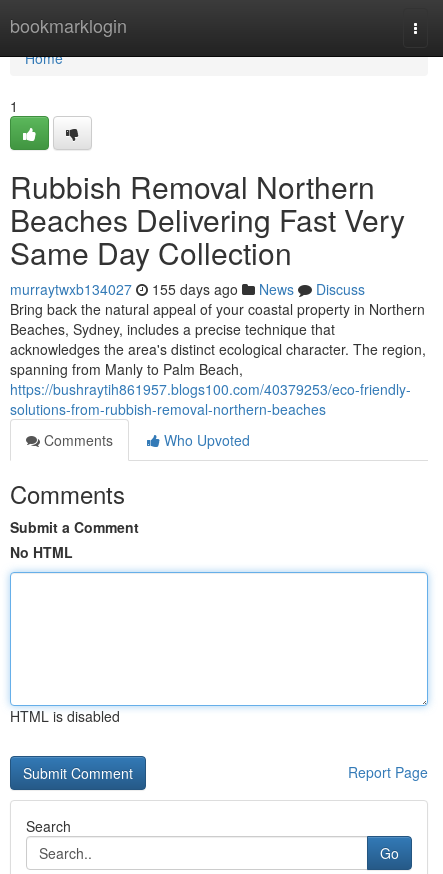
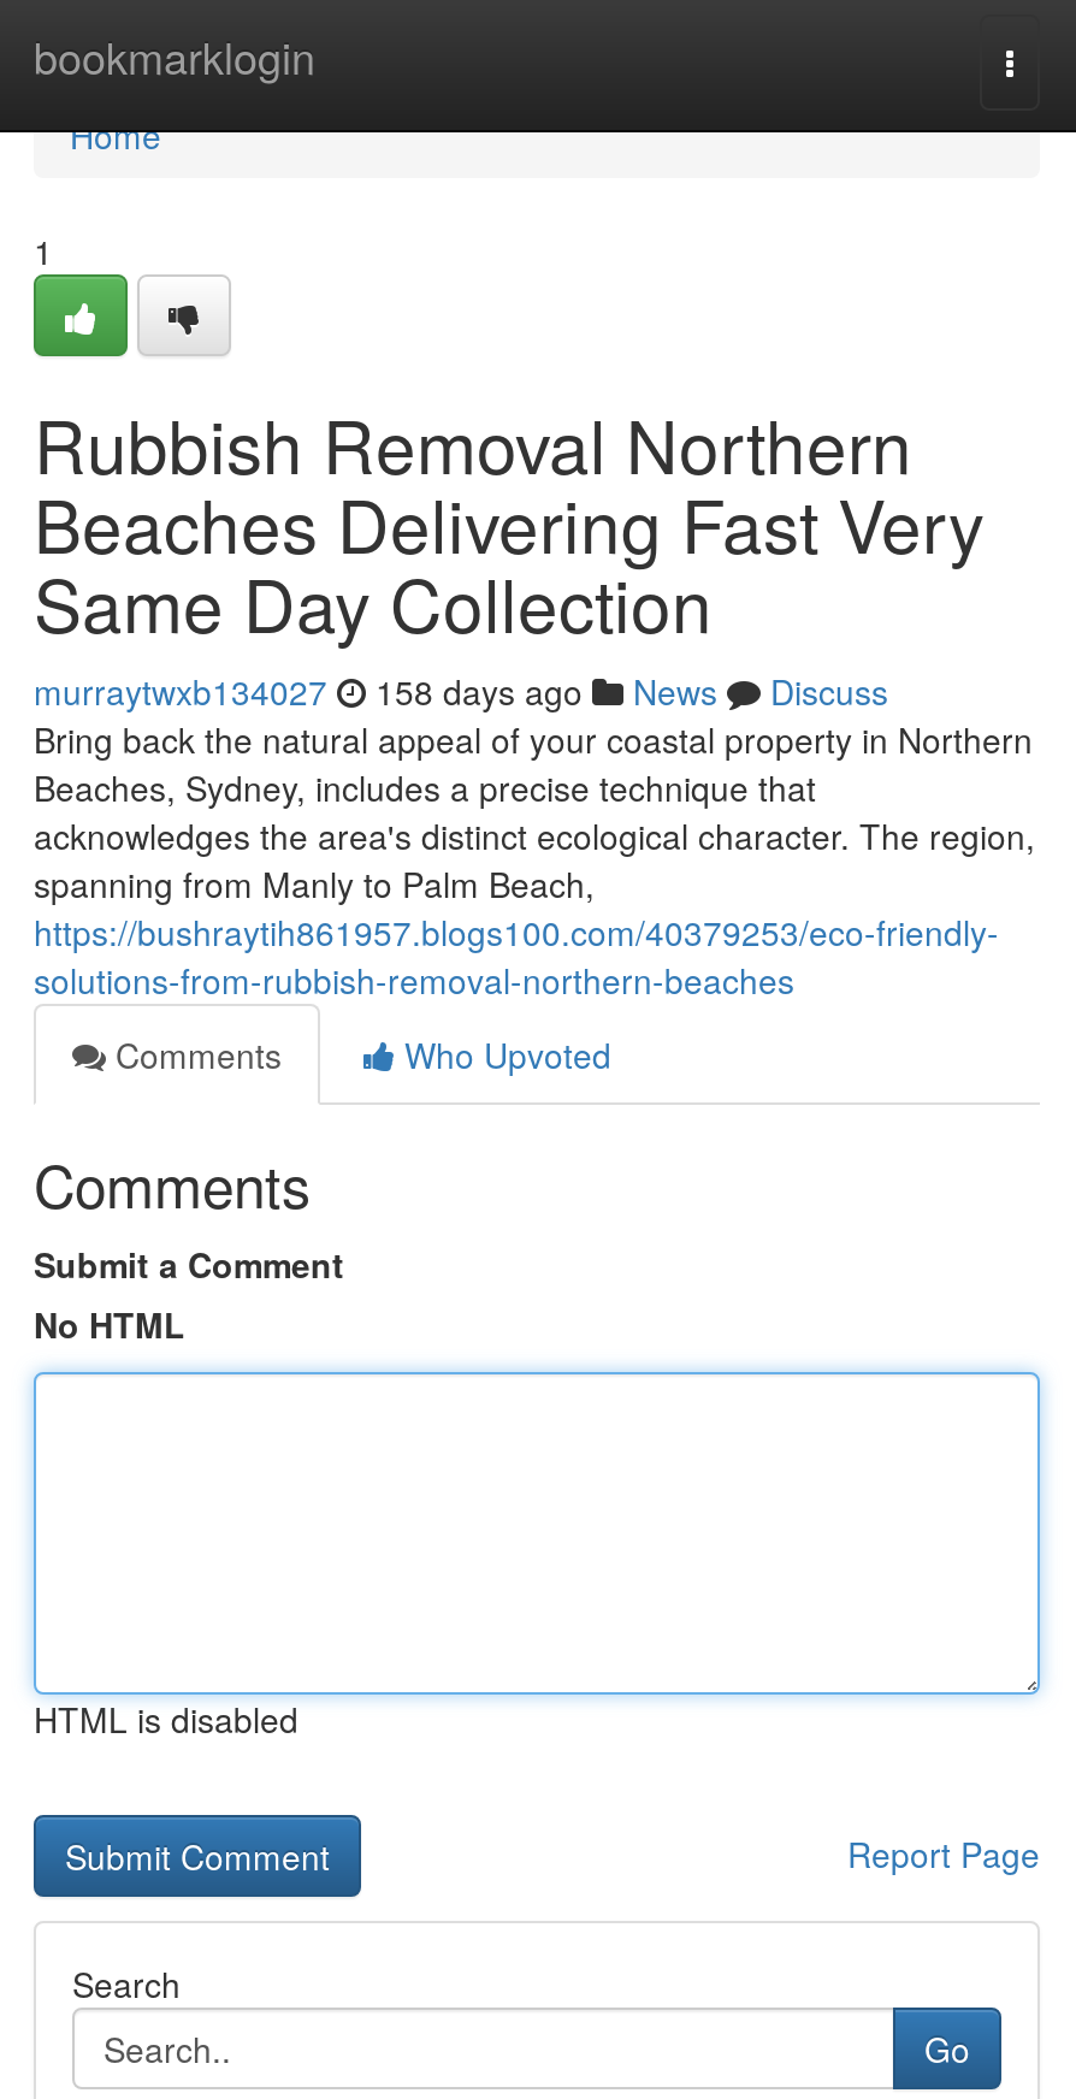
- murraytwxb134027 155 days ago News Discuss
+ murraytwxb134027 158 days ago News Discuss
